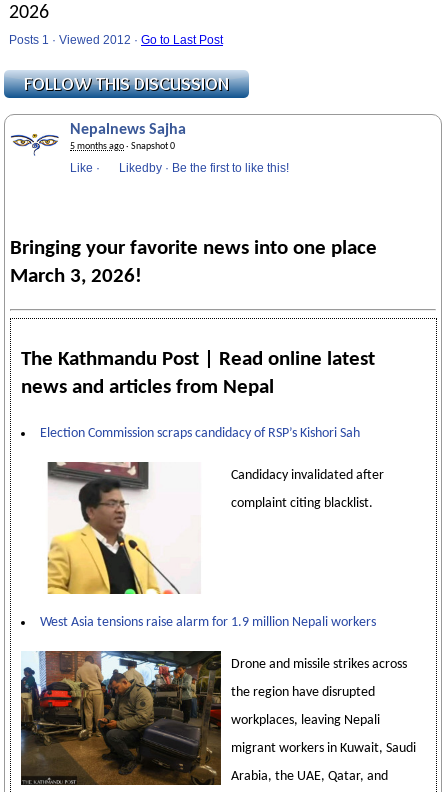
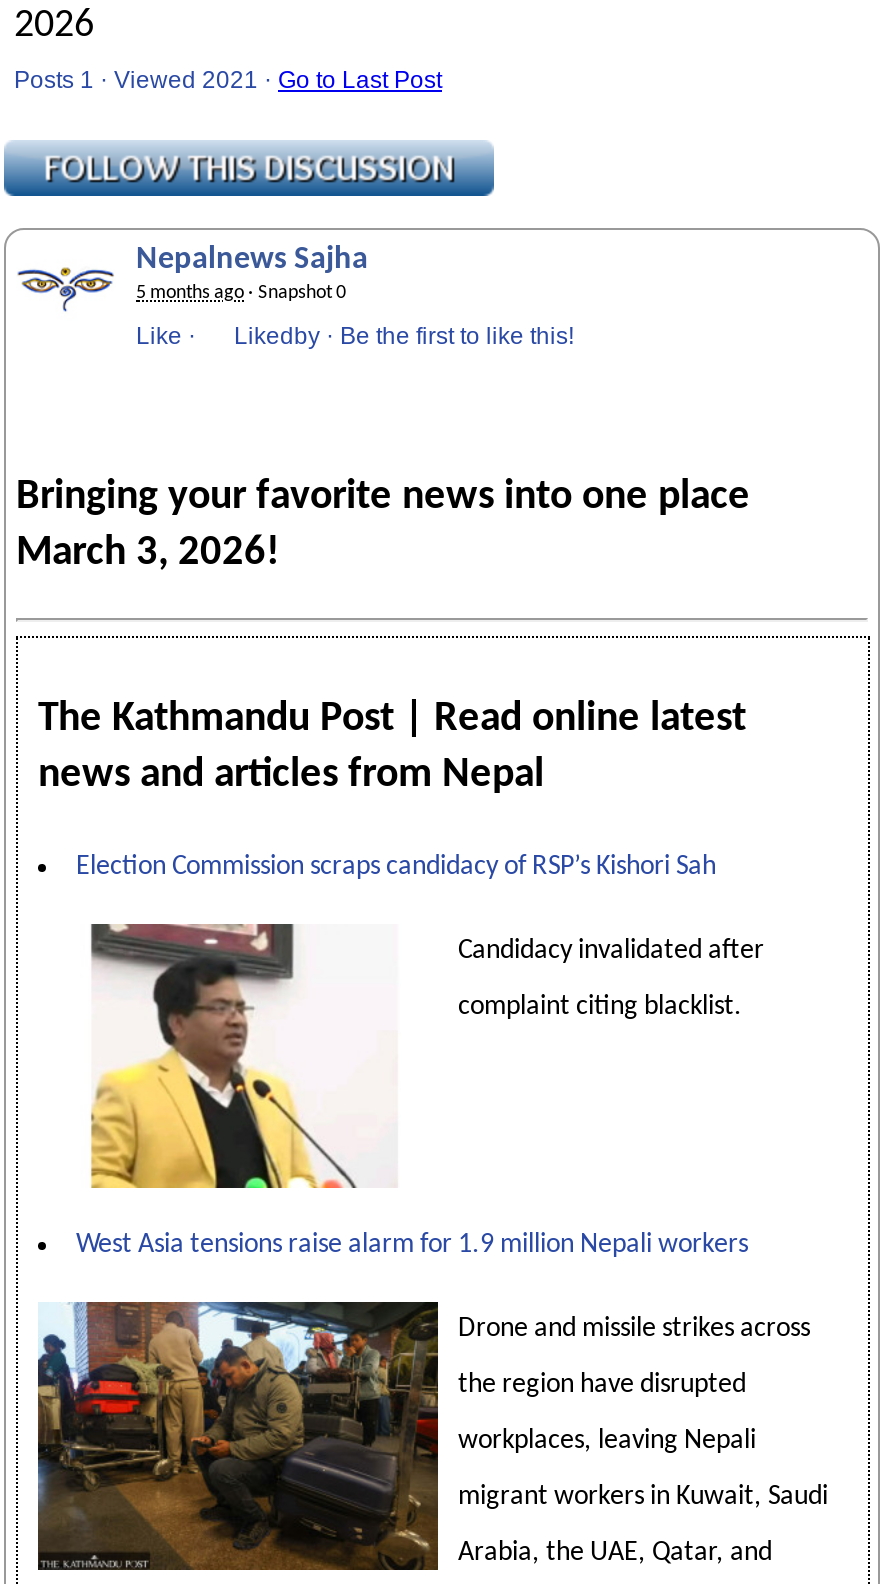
- Posts 1 · Viewed 2012 · Go to Last Post
+ Posts 1 · Viewed 2021 · Go to Last Post
